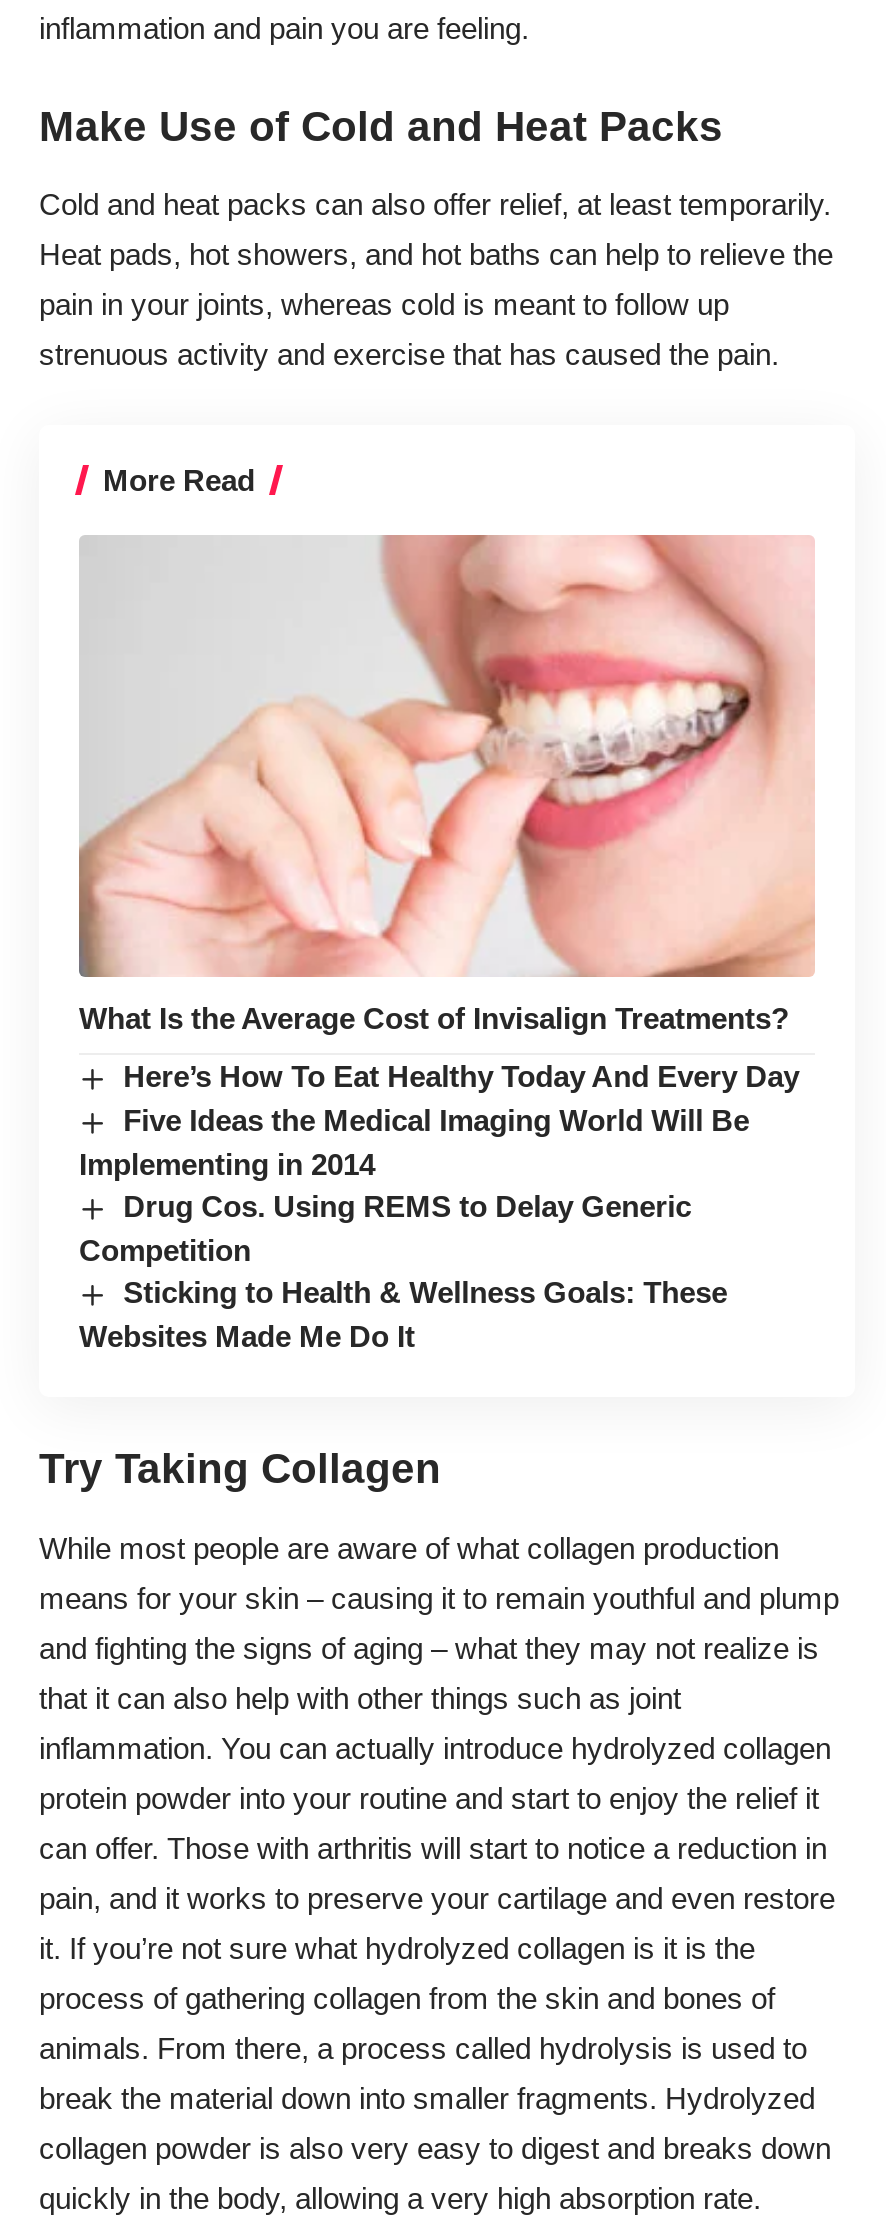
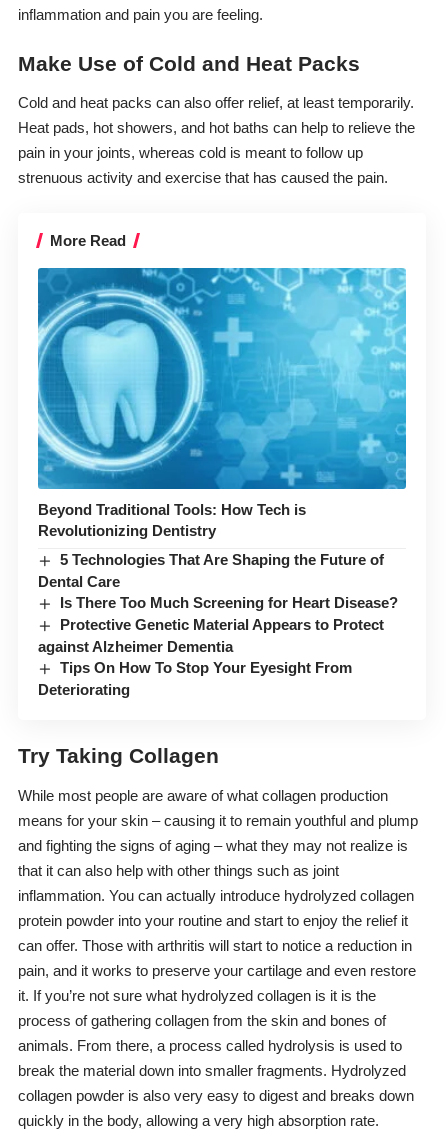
- [image]
- What Is the Average Cost of Invisalign Treatments?
+ [image]
+ Beyond Traditional Tools: How Tech is
+ Revolutionizing Dentistry

- Here’s How To Eat Healthy Today And Every Day
- Five Ideas the Medical Imaging World Will Be
- Implementing in 2014
- Drug Cos. Using REMS to Delay Generic
- Competition
- Sticking to Health & Wellness Goals: These
- Websites Made Me Do It
+ 5 Technologies That Are Shaping the Future of
+ Dental Care
+ Is There Too Much Screening for Heart Disease?
+ Protective Genetic Material Appears to Protect
+ against Alzheimer Dementia
+ Tips On How To Stop Your Eyesight From
+ Deteriorating
